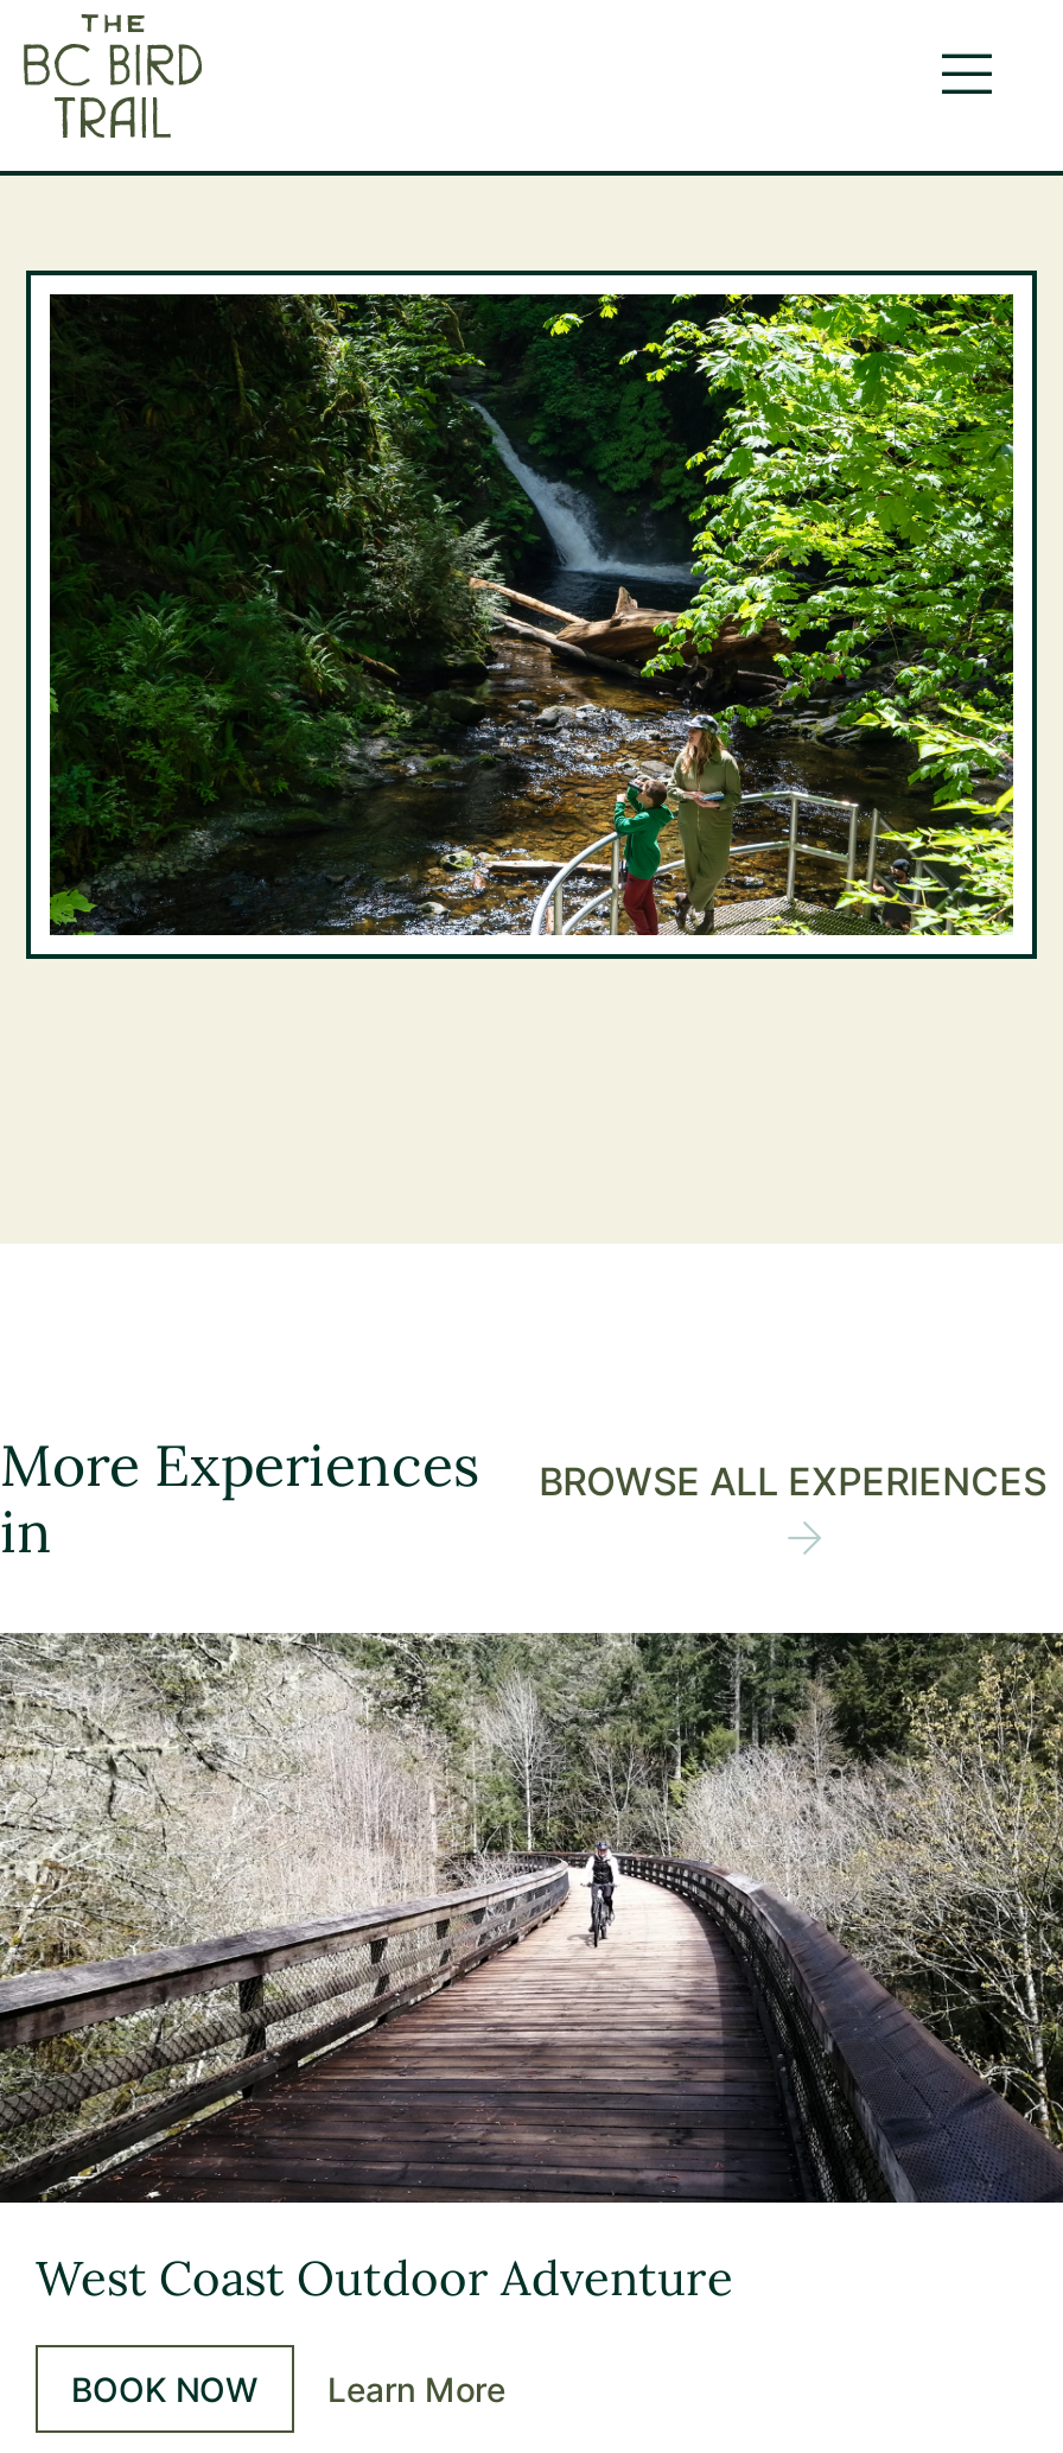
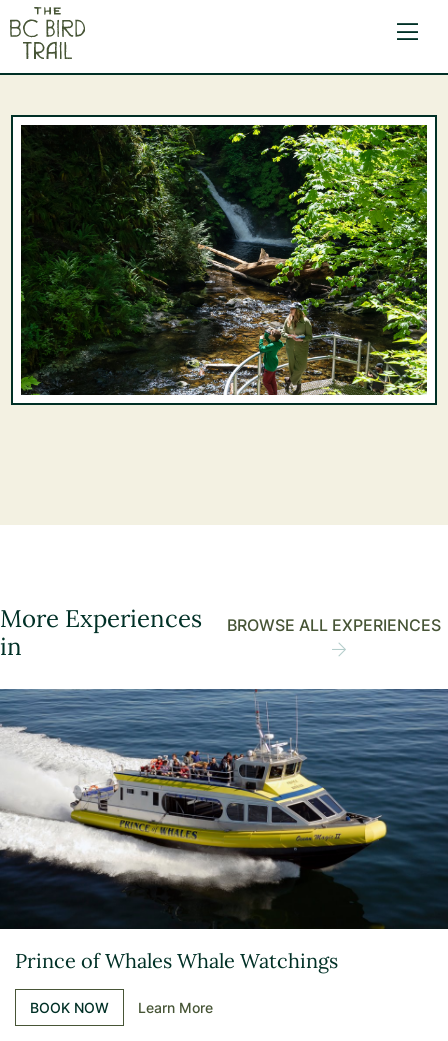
- [image]
- West Coast Outdoor Adventure
+ [image]
+ Prince of Whales Whale Watchings
